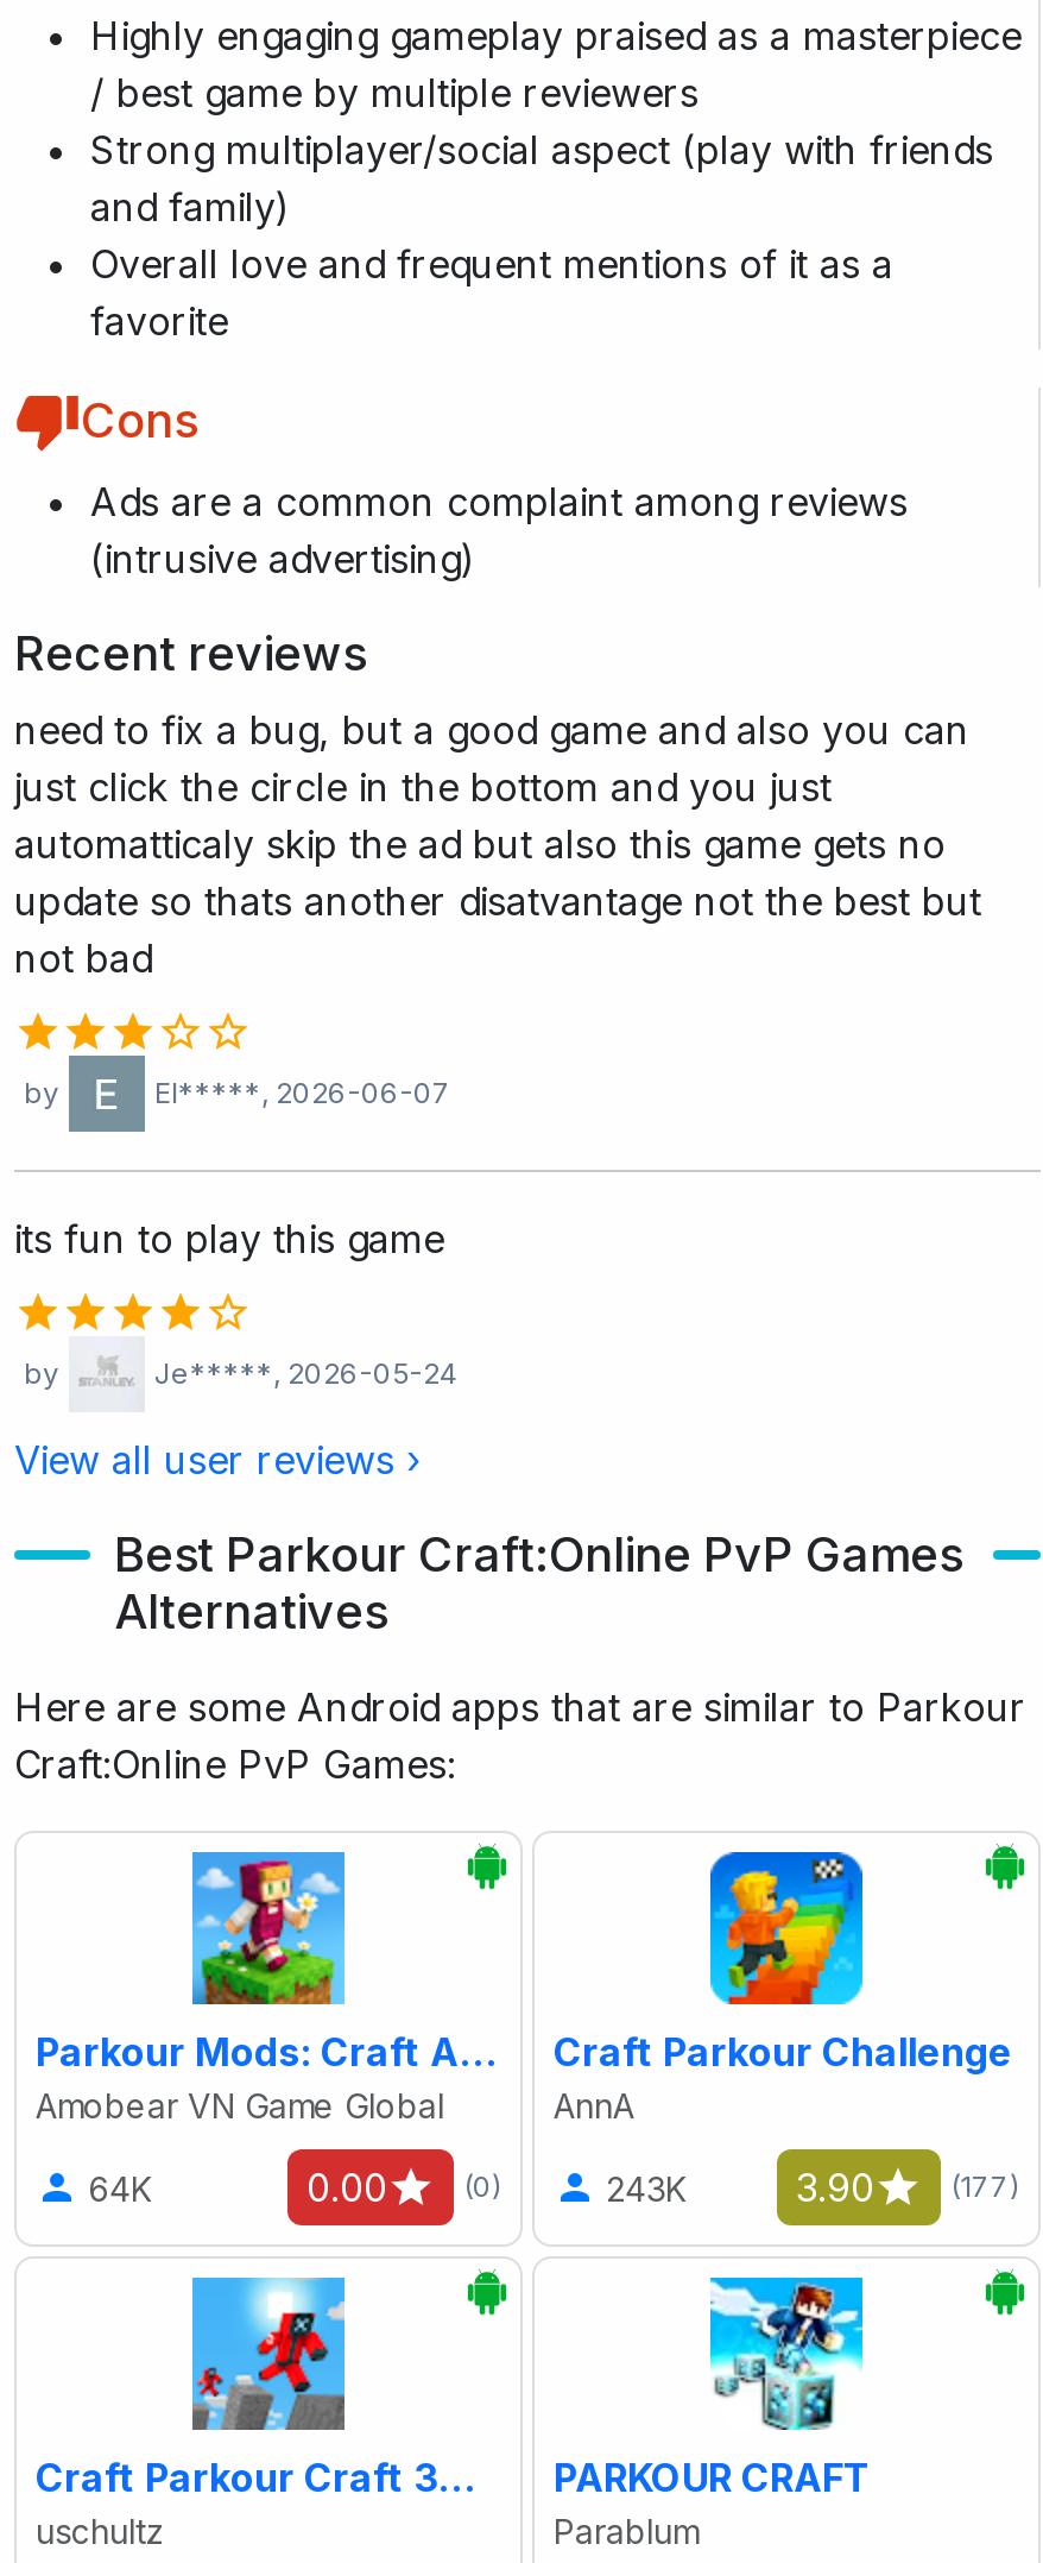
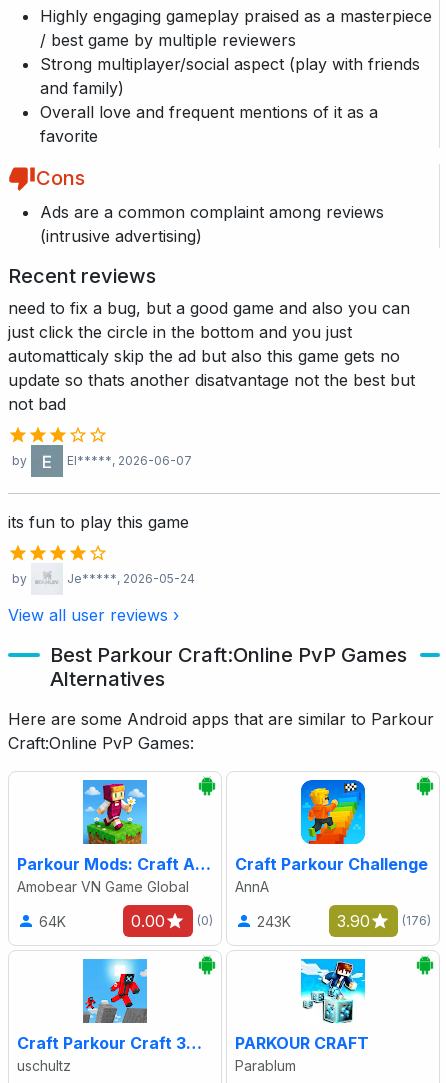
- (177)
+ (176)
